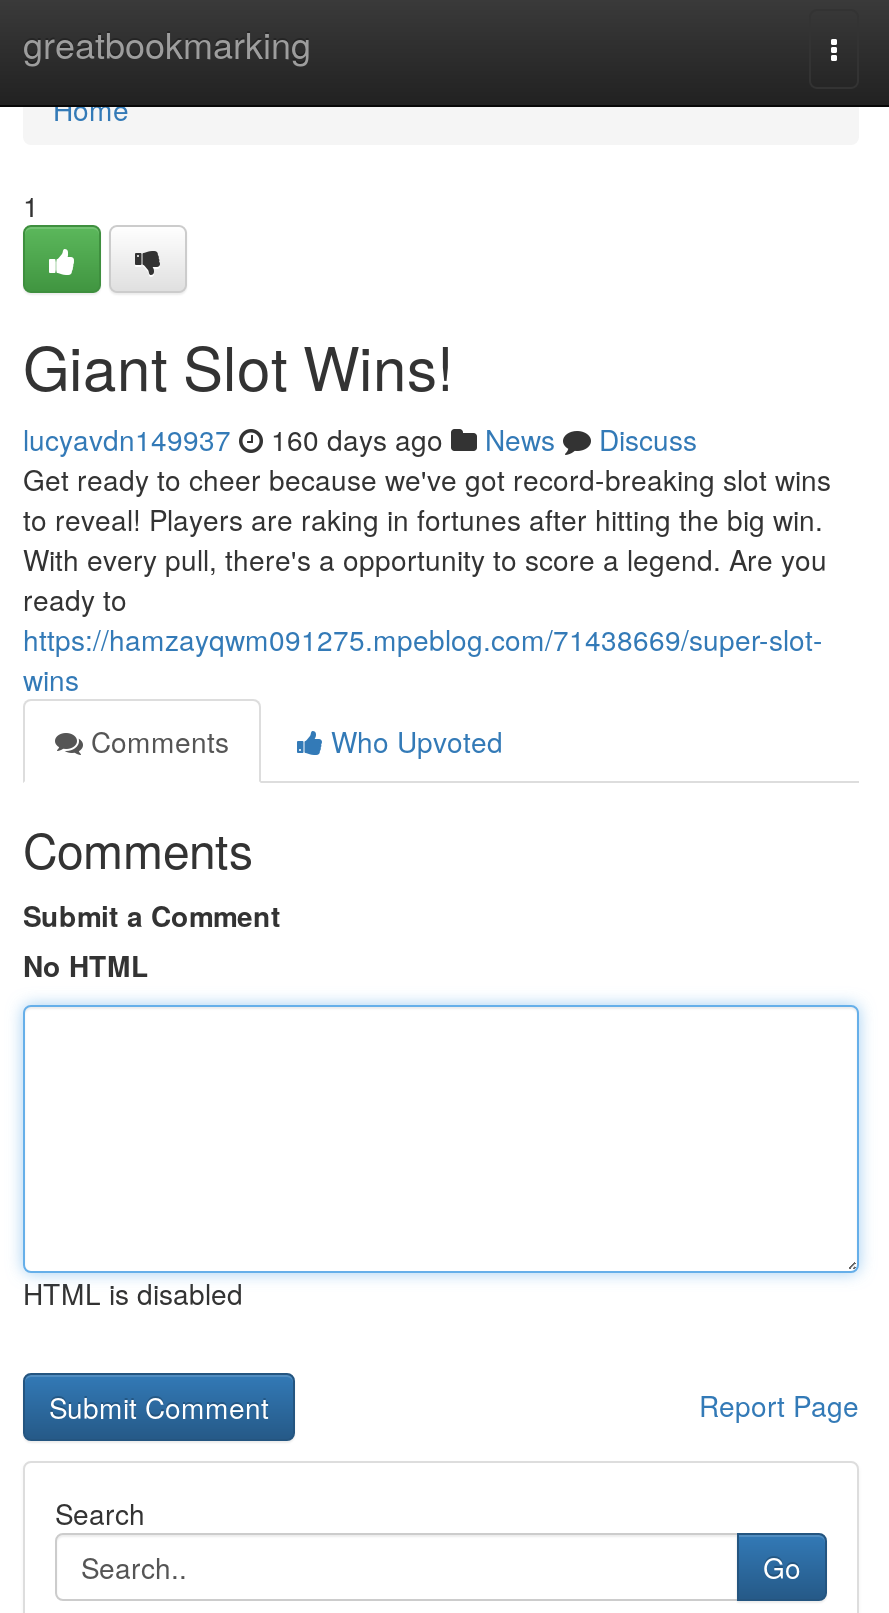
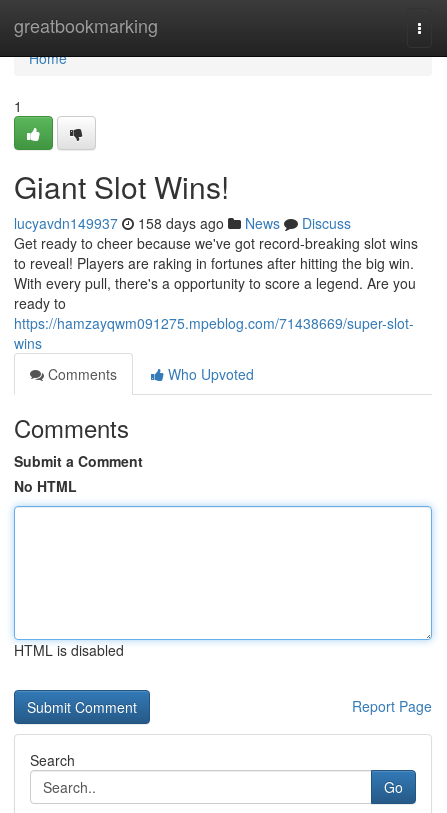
- lucyavdn149937 160 days ago News Discuss
+ lucyavdn149937 158 days ago News Discuss
